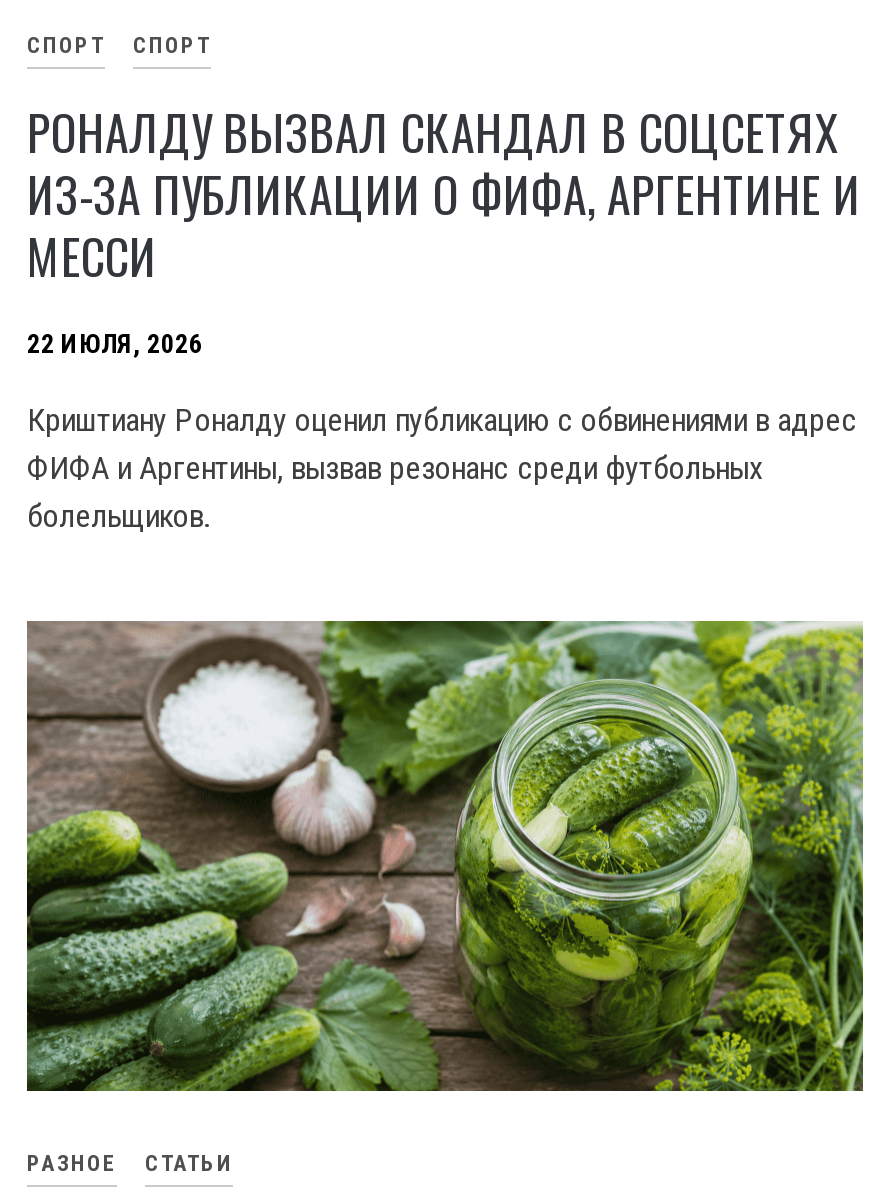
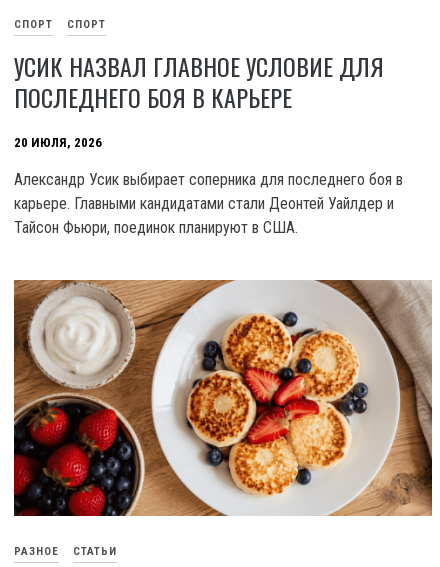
- РОНАЛДУ ВЫЗВАЛ СКАНДАЛ В СОЦСЕТЯХ
- ИЗ-ЗА ПУБЛИКАЦИИ О ФИФА, АРГЕНТИНЕ И
- МЕССИ
+ УСИК НАЗВАЛ ГЛАВНОЕ УСЛОВИЕ ДЛЯ
+ ПОСЛЕДНЕГО БОЯ В КАРЬЕРЕ

- 22 ИЮЛЯ, 2026
+ 20 ИЮЛЯ, 2026

- Криштиану Роналду оценил публикацию с обвинениями в адрес
- ФИФА и Аргентины, вызвав резонанс среди футбольных
- болельщиков.
+ Александр Усик выбирает соперника для последнего боя в
+ карьере. Главными кандидатами стали Деонтей Уайлдер и
+ Тайсон Фьюри, поединок планируют в США.

- [image]
+ [image]
